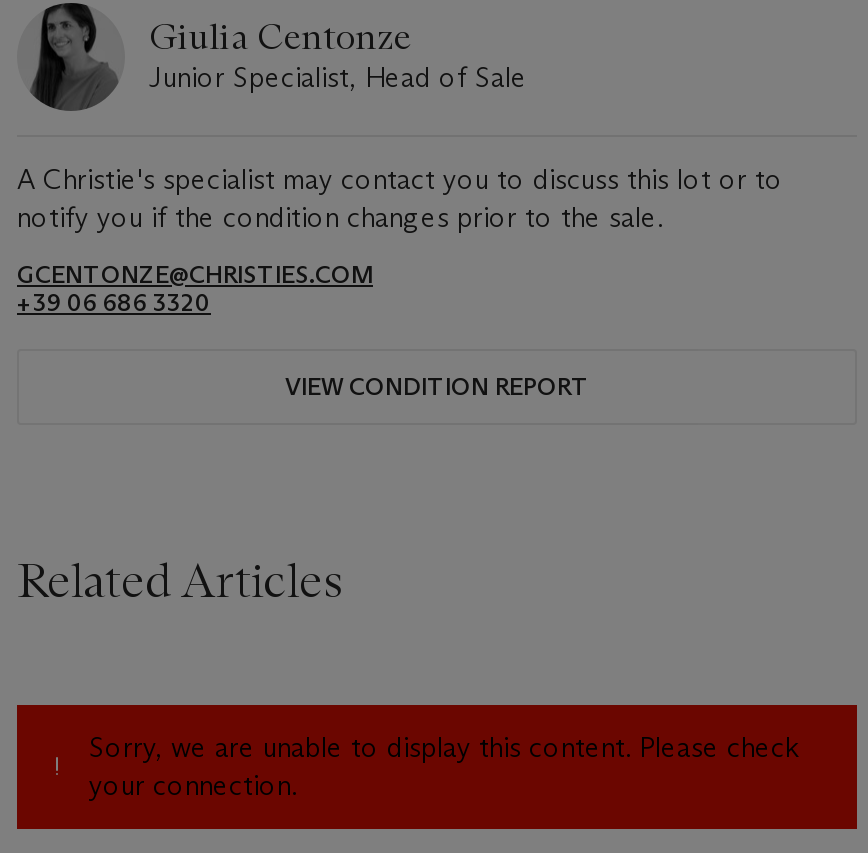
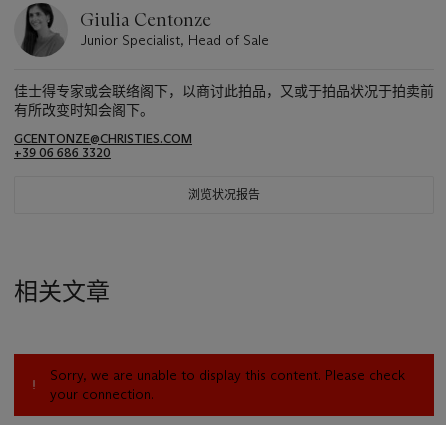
- A Christie's specialist may contact you to discuss this lot or to
- notify you if the condition changes prior to the sale.
+ 佳士得专家或会联络阁下，以商讨此拍品，又或于拍品状况于拍卖前
+ 有所改变时知会阁下。

- VIEW CONDITION REPORT
+ 浏览状况报告

- Related Articles
+ 相关文章
